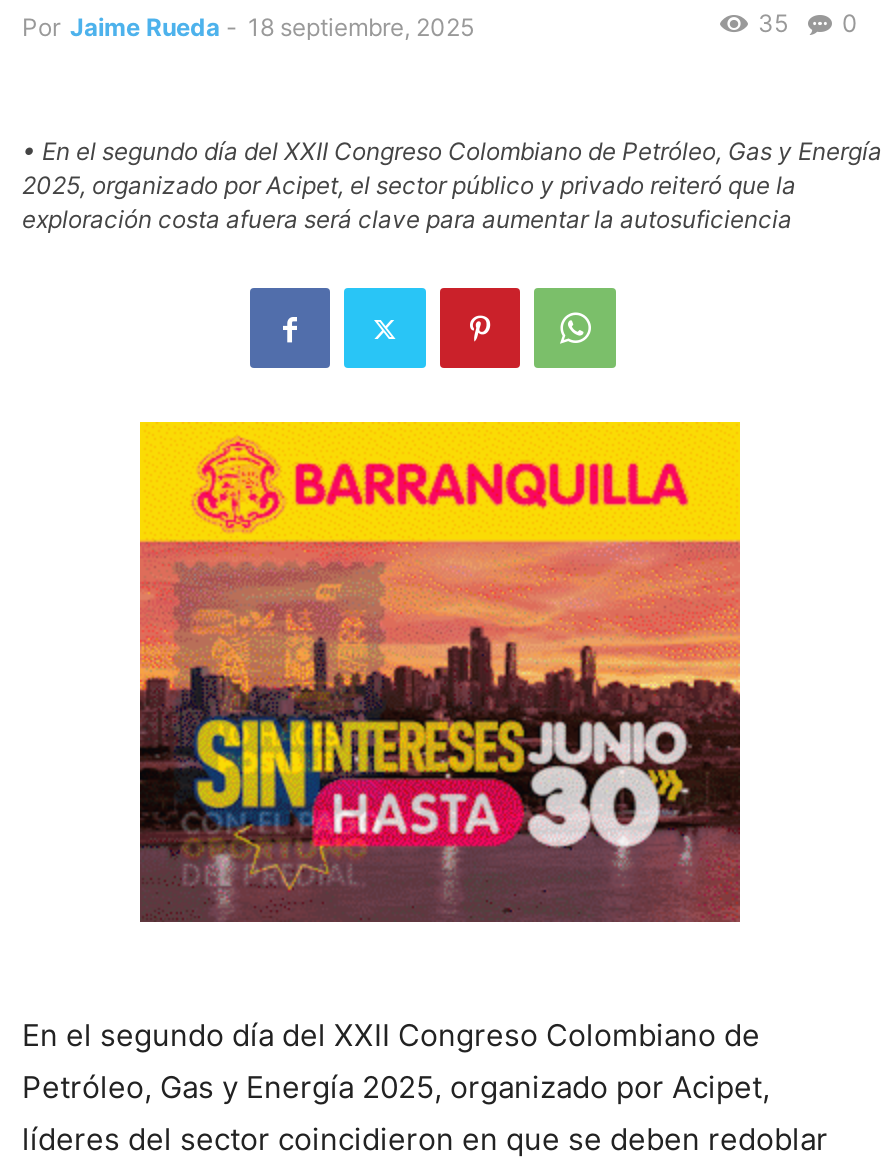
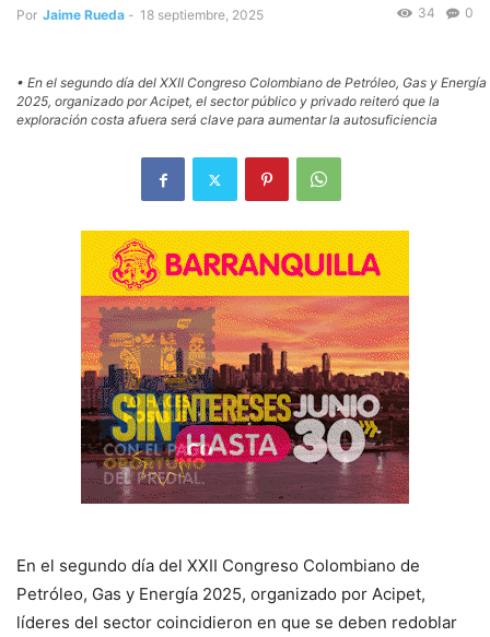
- 35 0
+ 34 0
